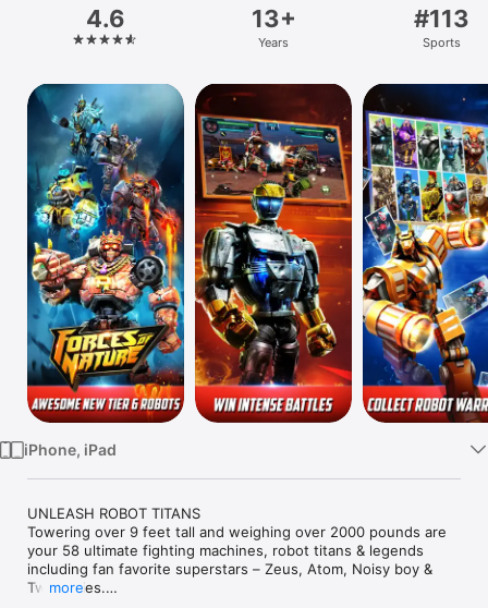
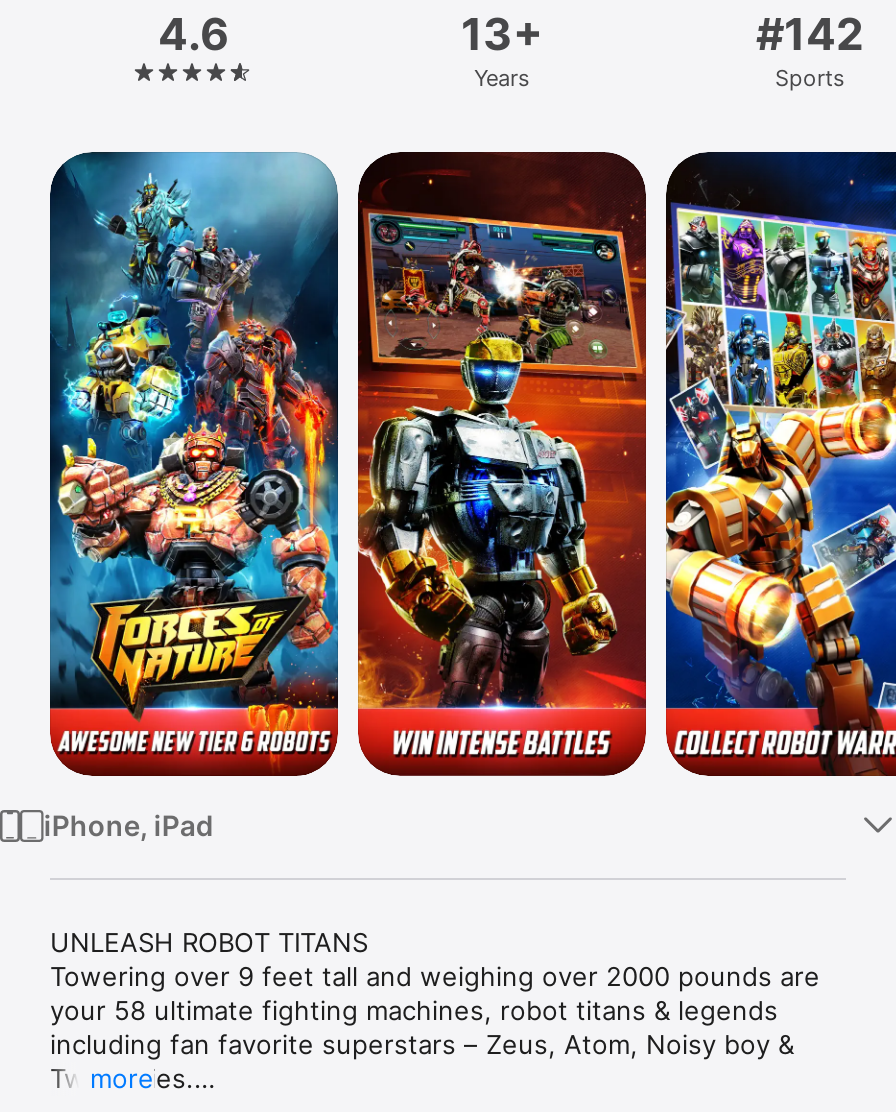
- #113
+ #142
